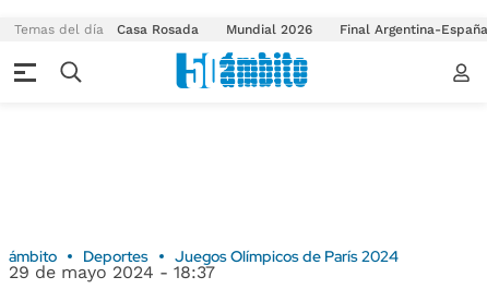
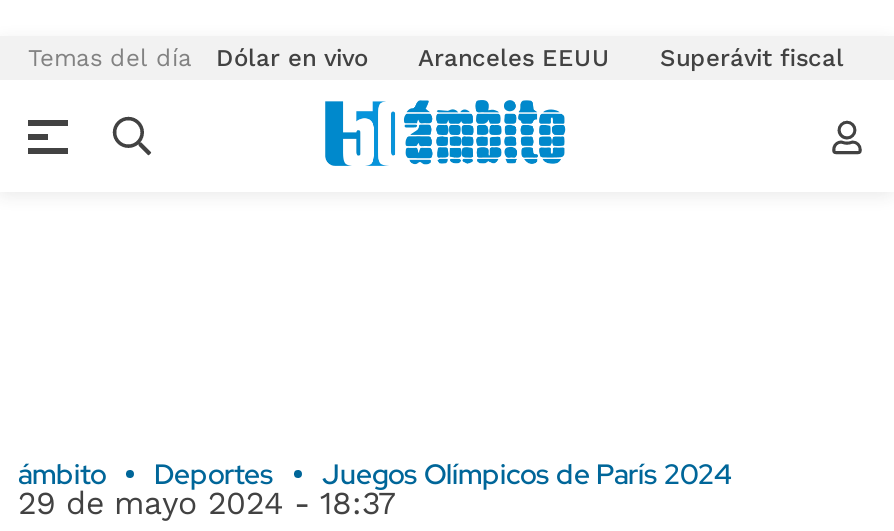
- Casa Rosada
- Mundial 2026
- Final Argentina-España
+ Dólar en vivo
+ Aranceles EEUU
+ Superávit fiscal
